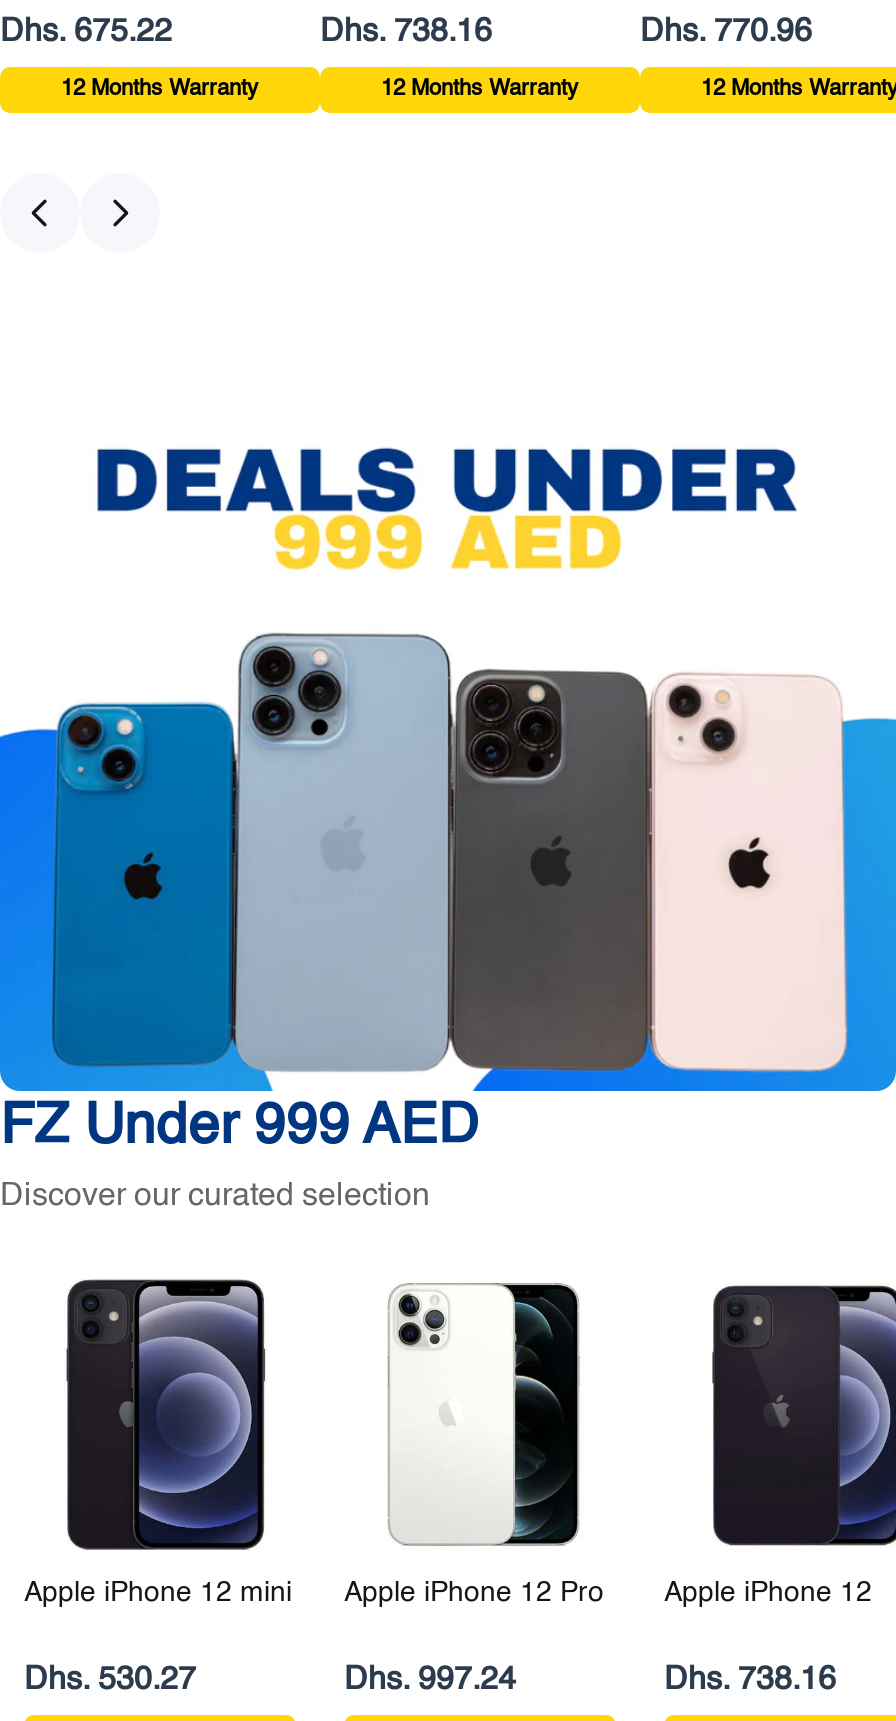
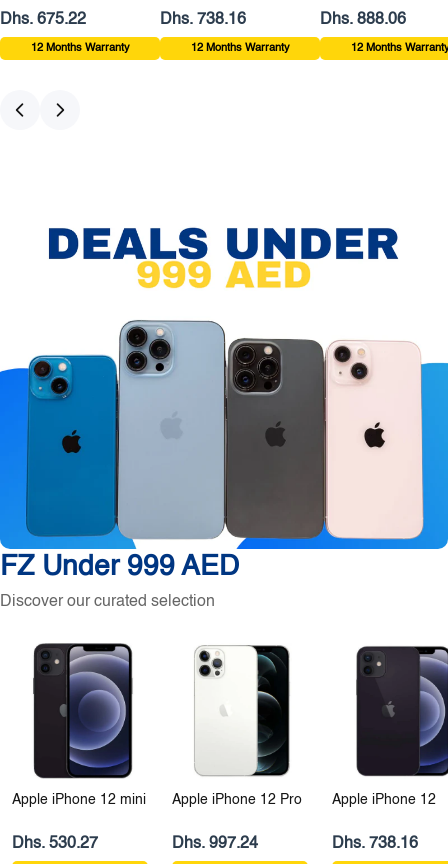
- Dhs. 770.96
+ Dhs. 888.06
